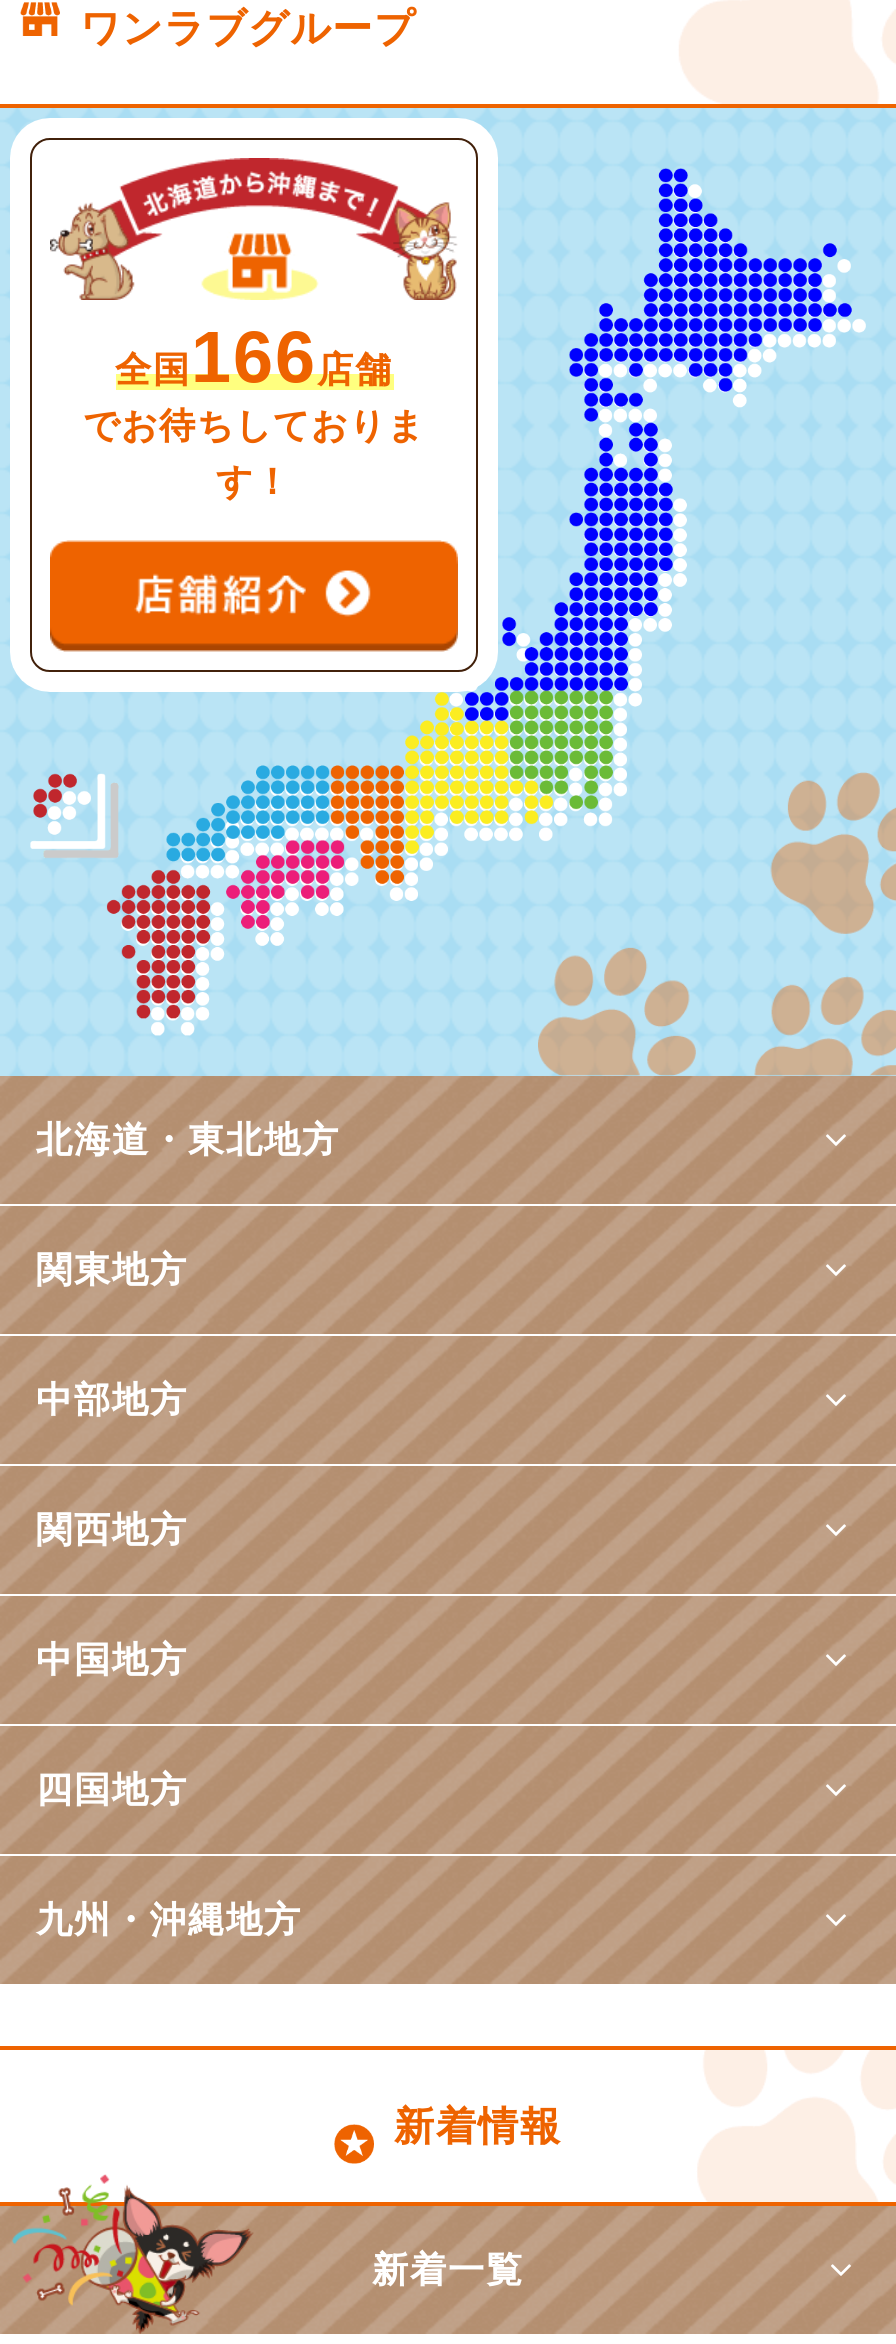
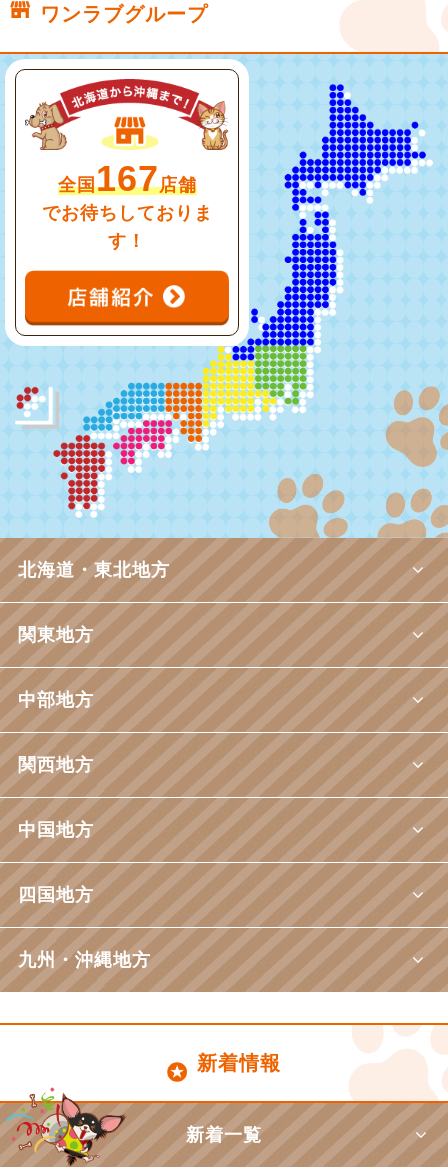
- 全国166店舗
+ 全国167店舗
